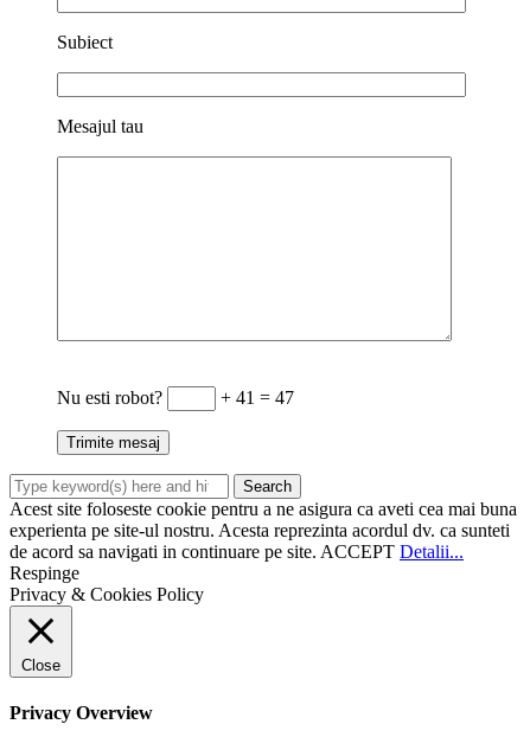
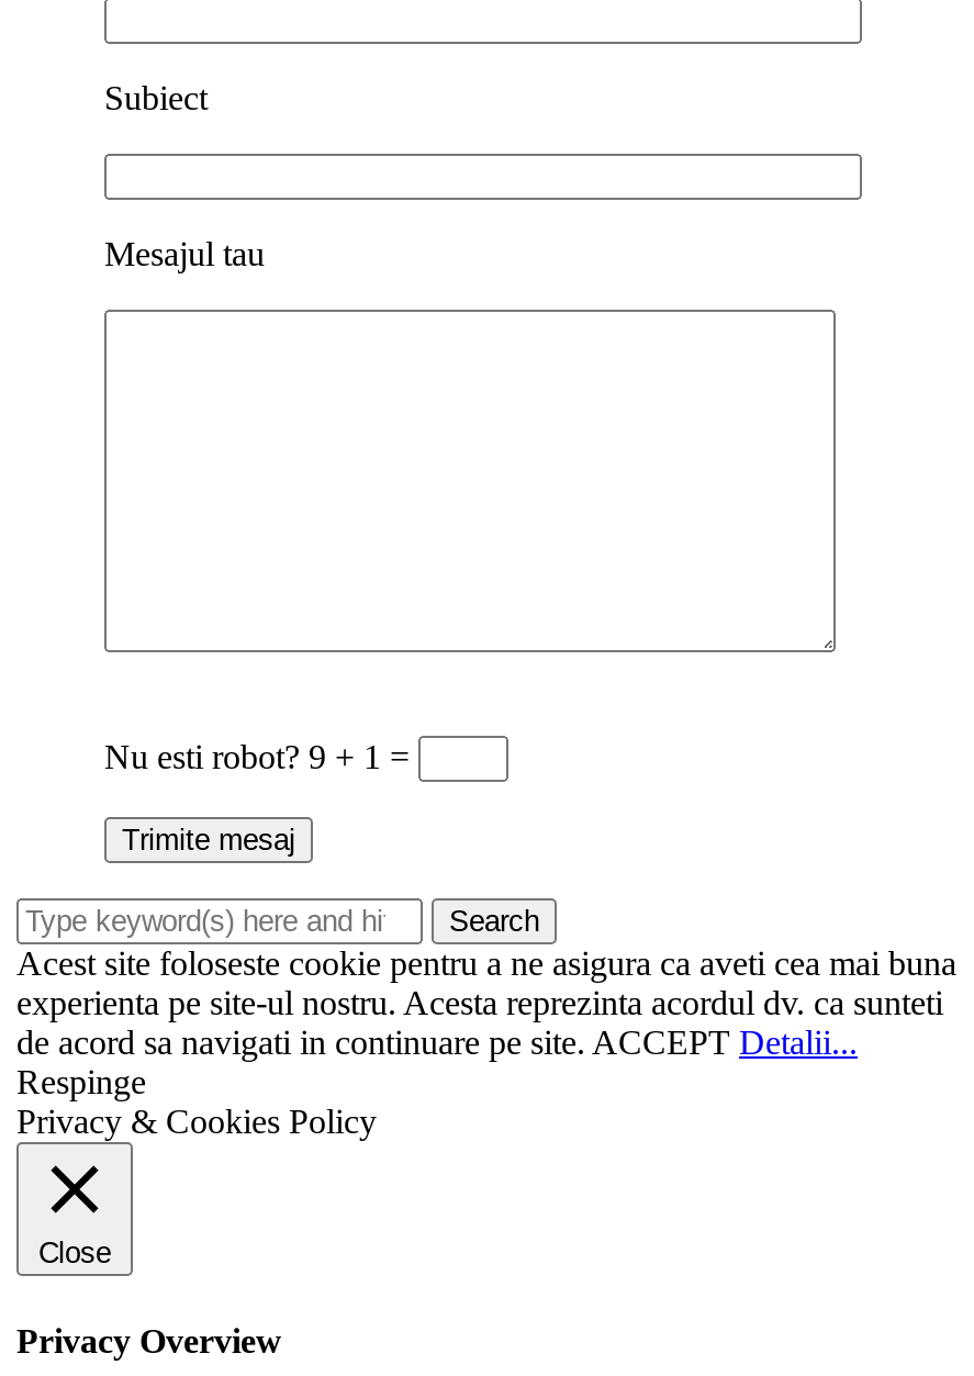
- Nu esti robot?
- + 41 = 47
+ Nu esti robot? 9 + 1 =
